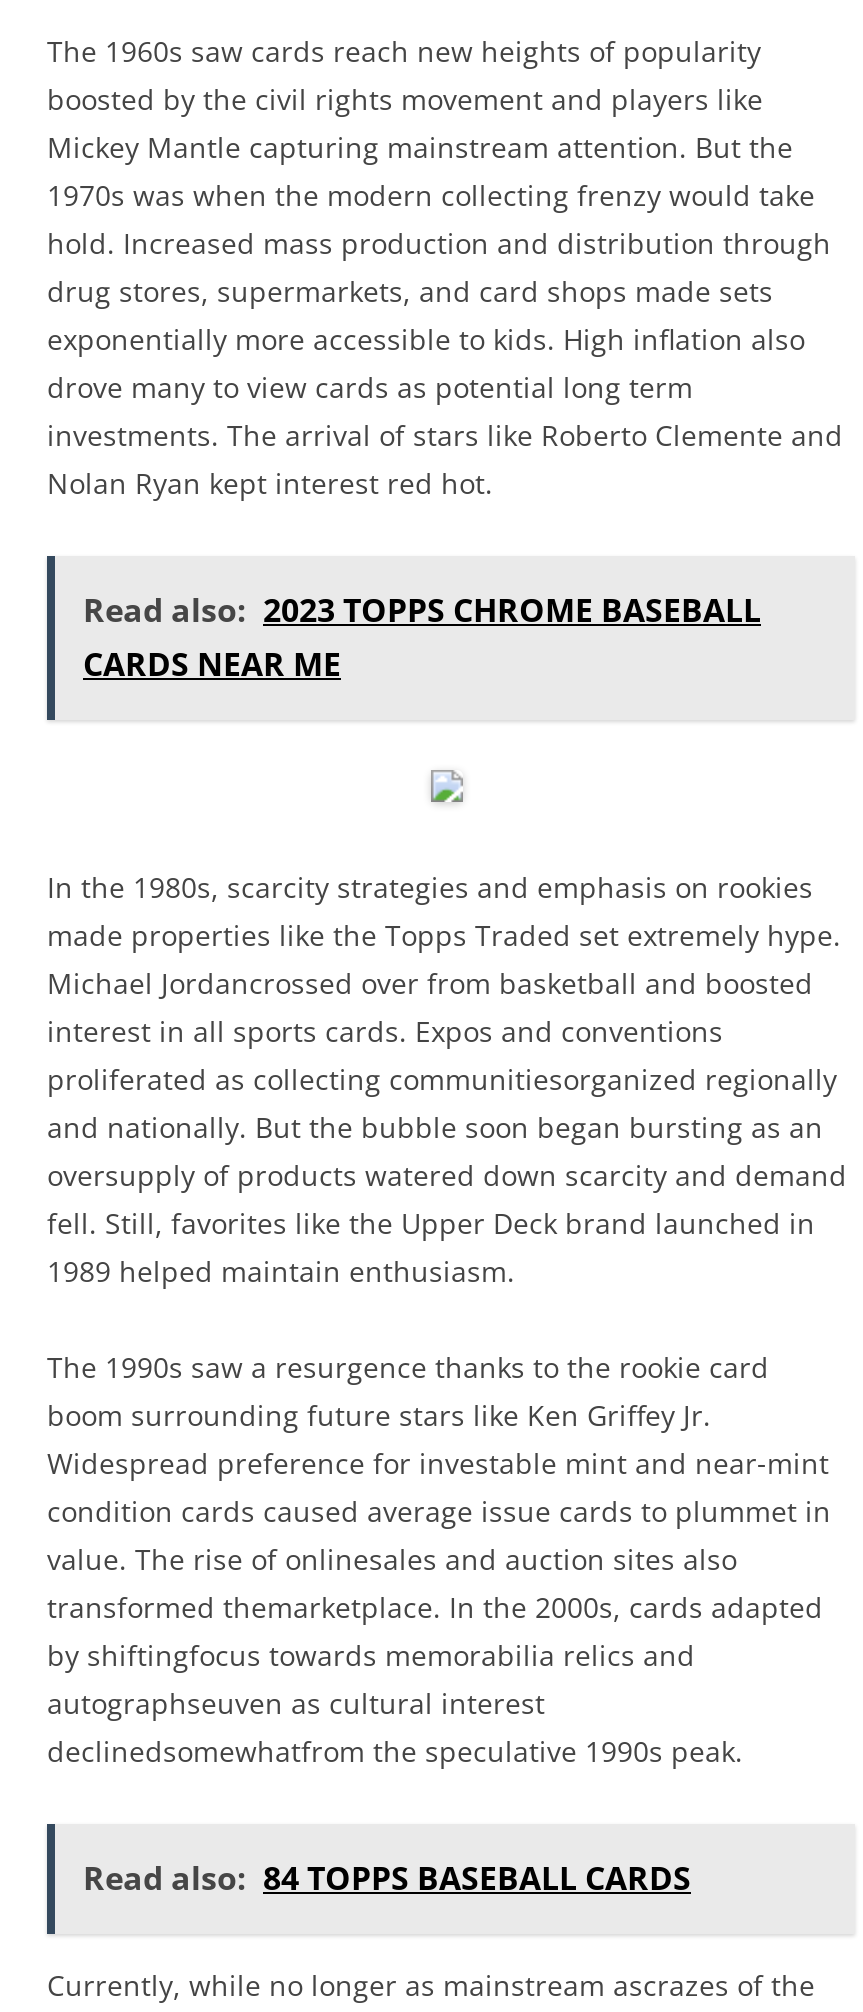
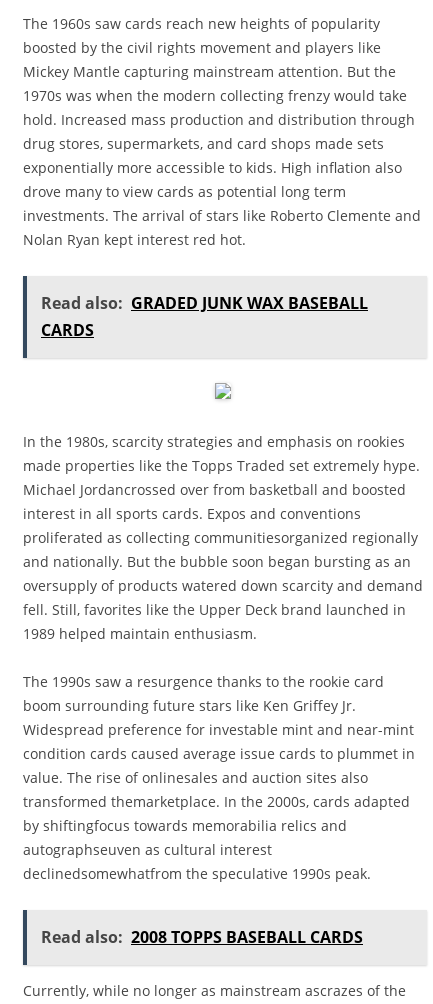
- Read also: 2023 TOPPS CHROME BASEBALL
- CARDS NEAR ME
+ Read also: GRADED JUNK WAX BASEBALL
+ CARDS

- Read also: 84 TOPPS BASEBALL CARDS
+ Read also: 2008 TOPPS BASEBALL CARDS
